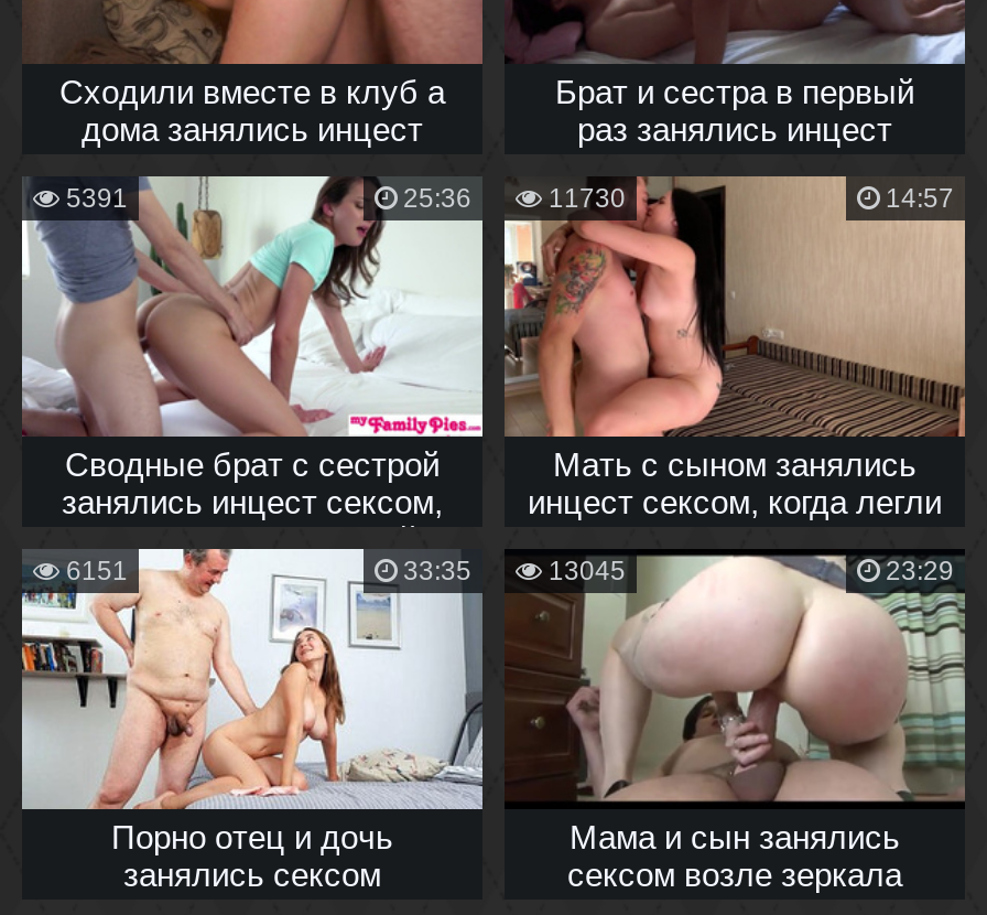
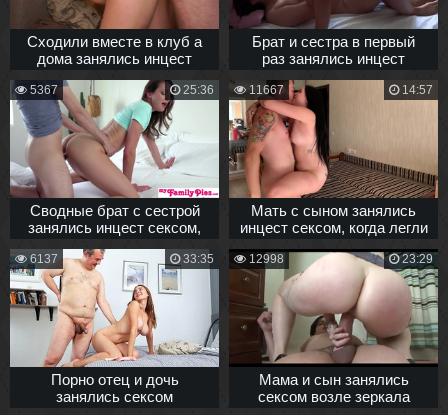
- 5391
+ 5367

- 11730
+ 11667

- 6151
+ 6137

- 13045
+ 12998
